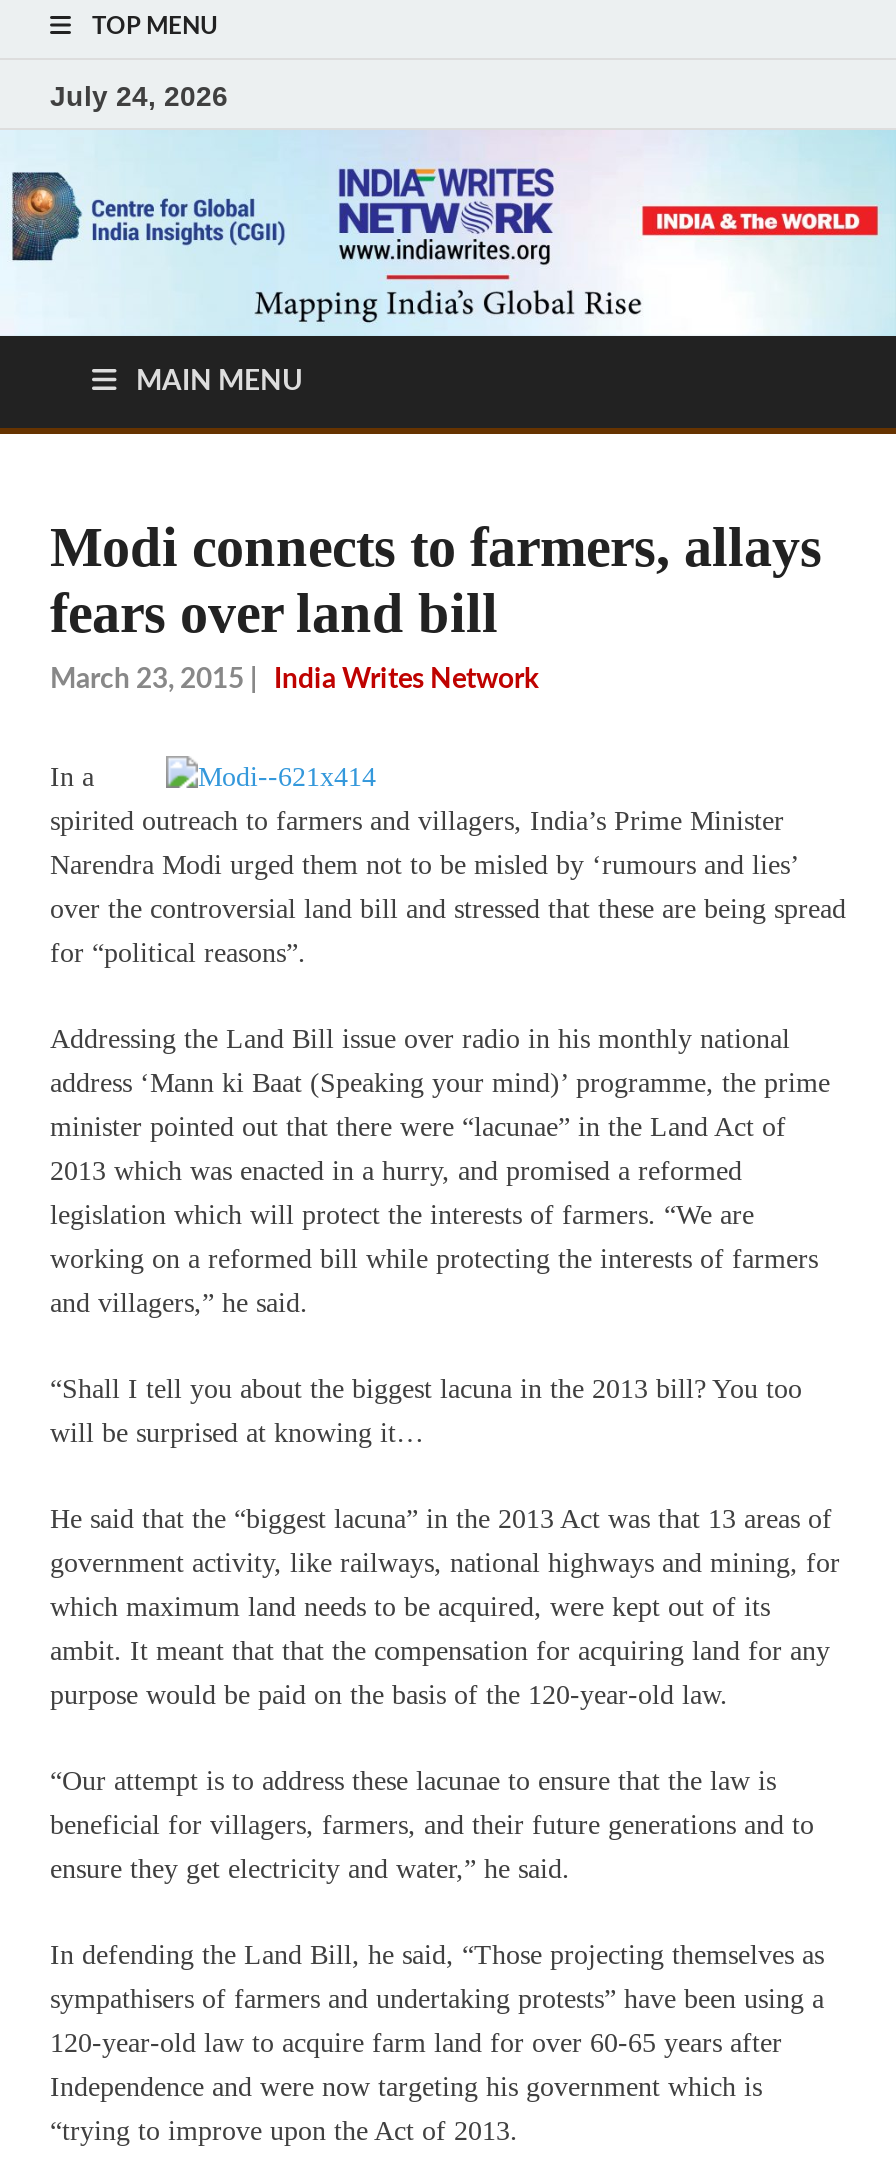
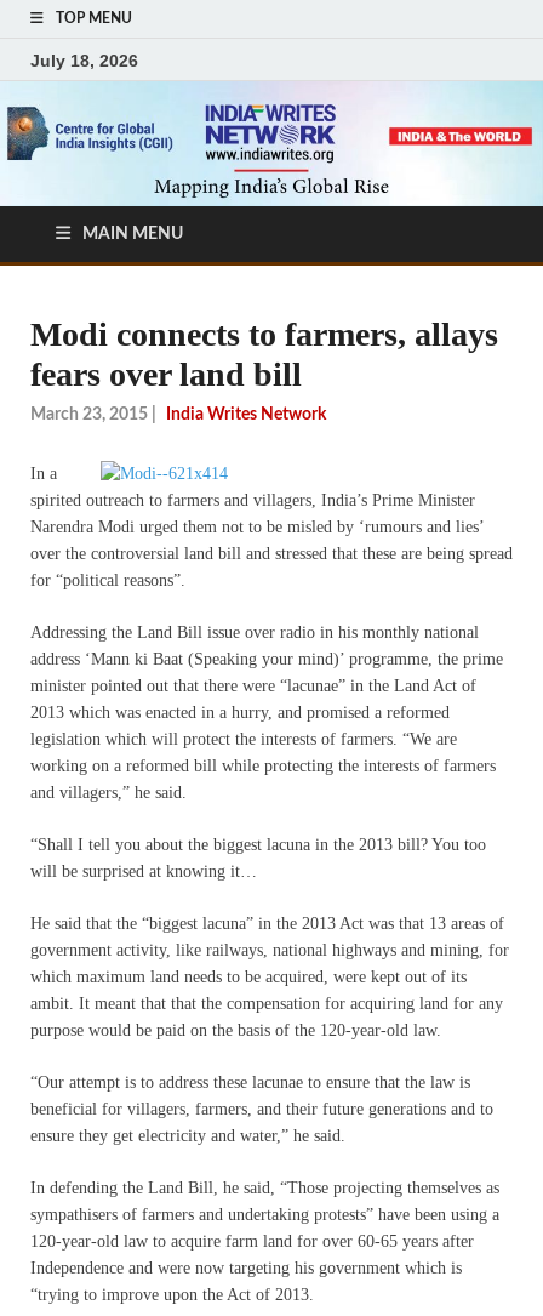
- July 24, 2026
+ July 18, 2026
